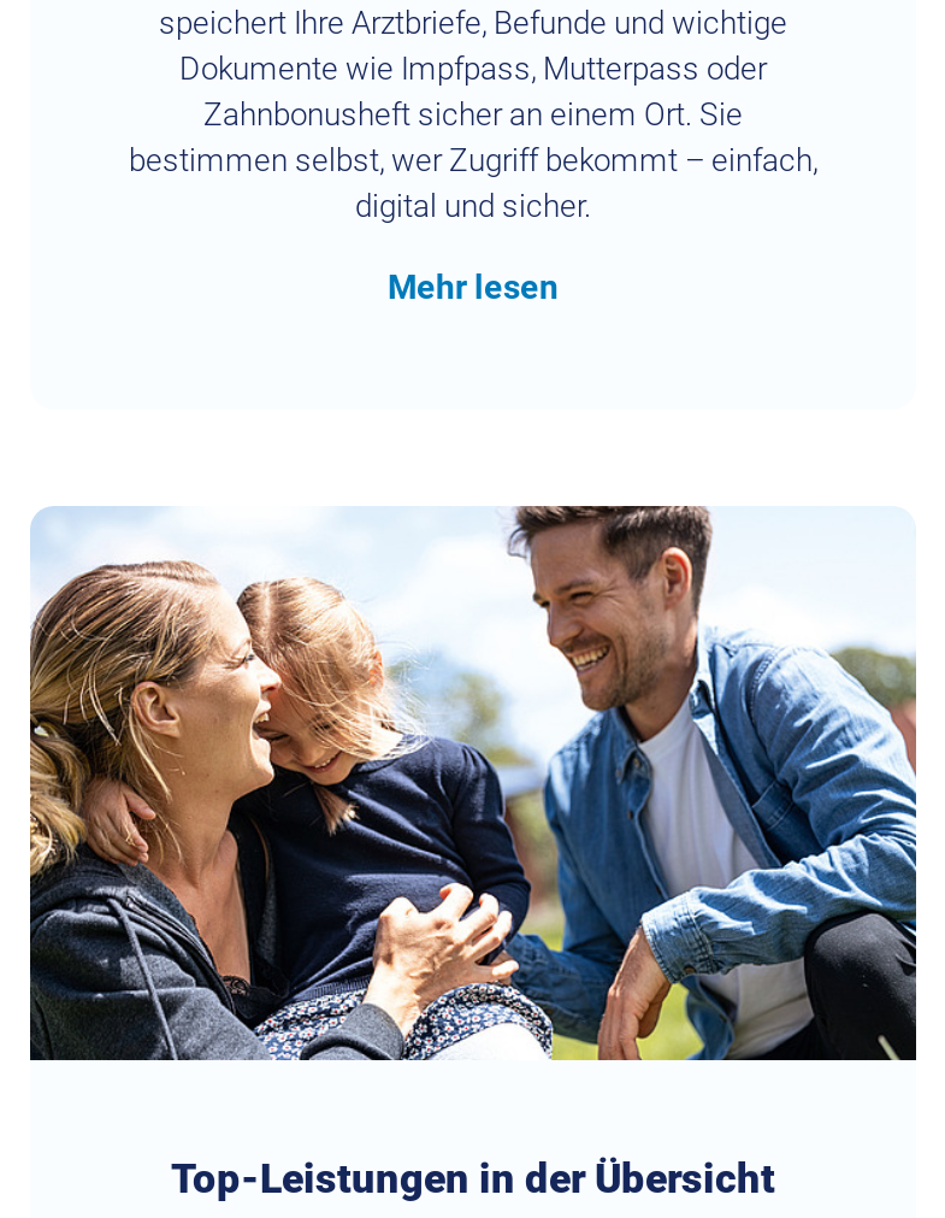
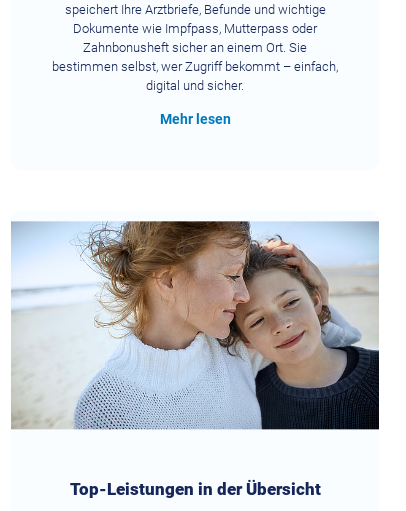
- [image]
+ [image]
